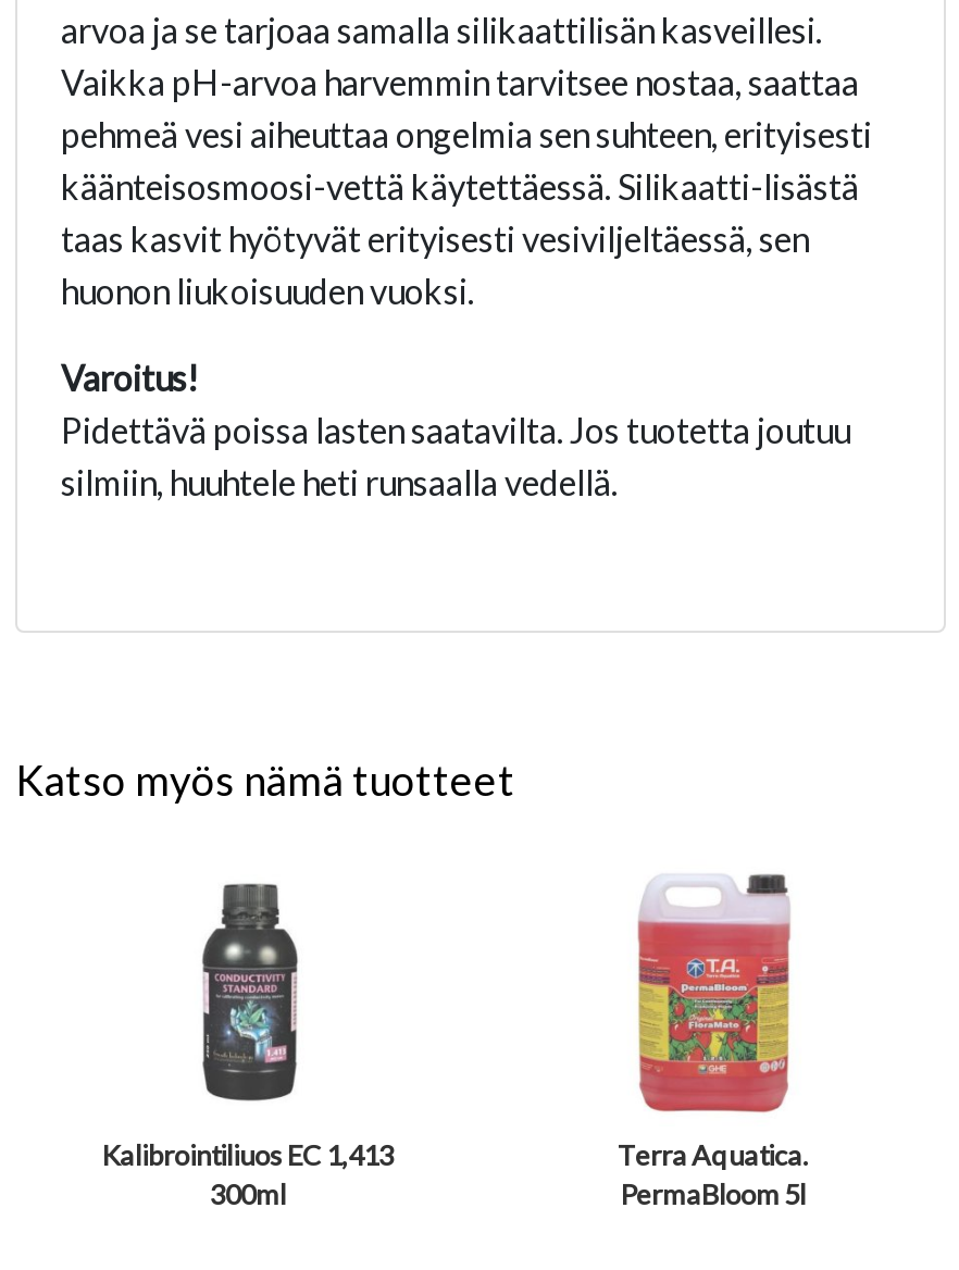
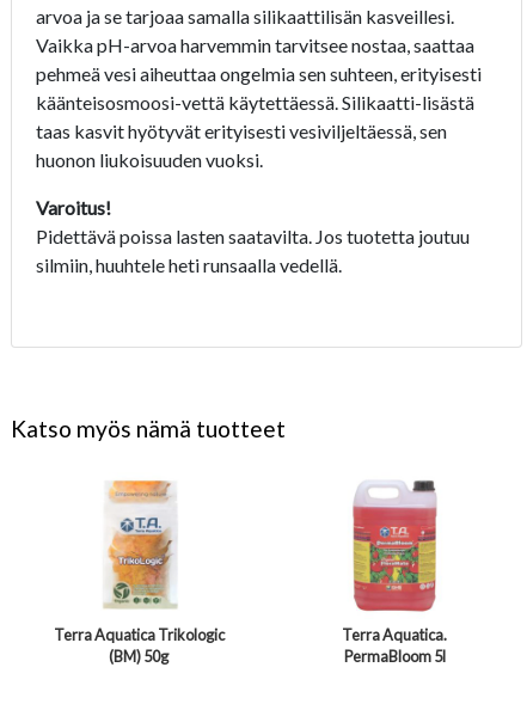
- [image]
- Kalibrointiliuos EC 1,413
- 300ml
+ [image]
+ Terra Aquatica Trikologic
+ (BM) 50g
